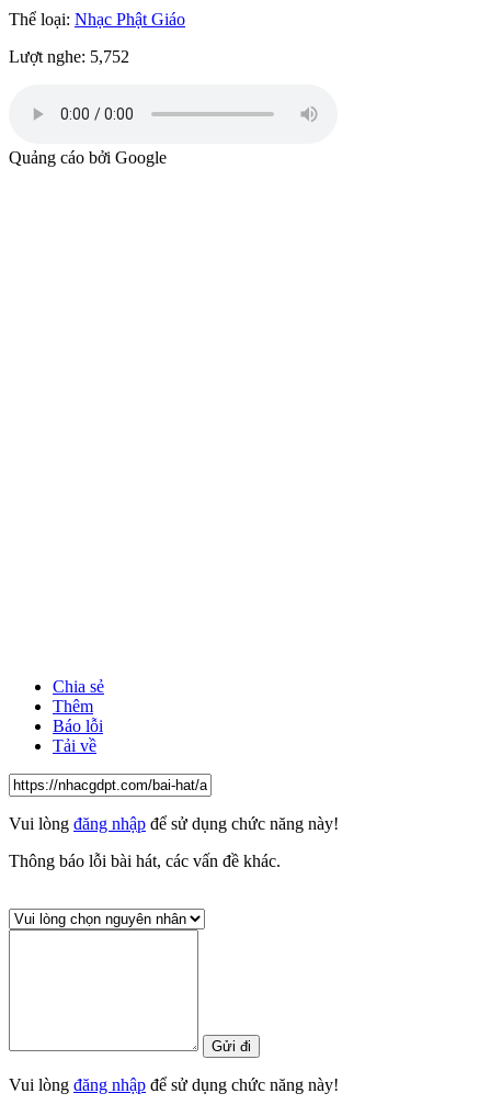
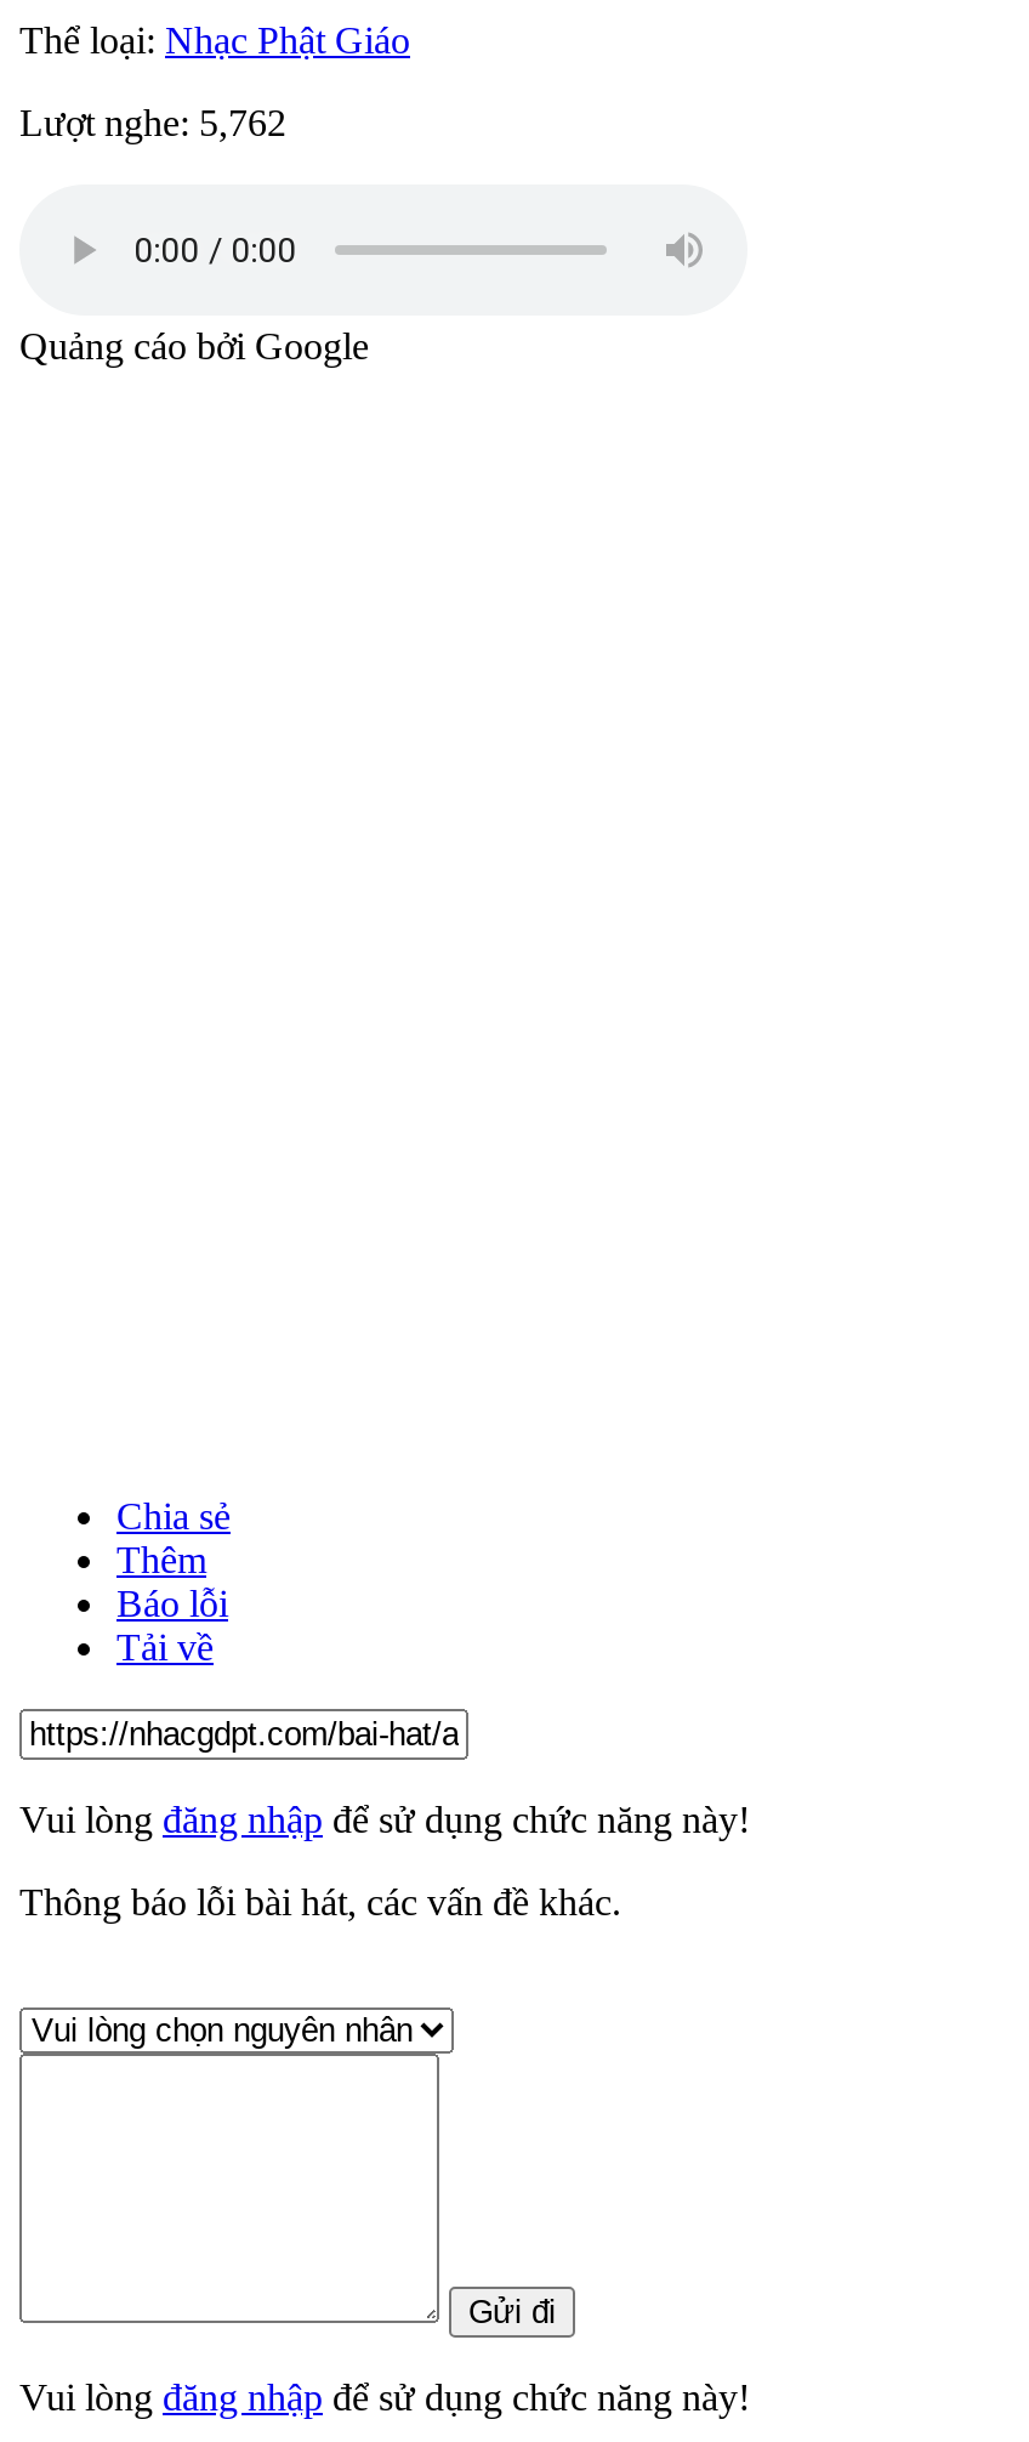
- Lượt nghe: 5,752
+ Lượt nghe: 5,762
